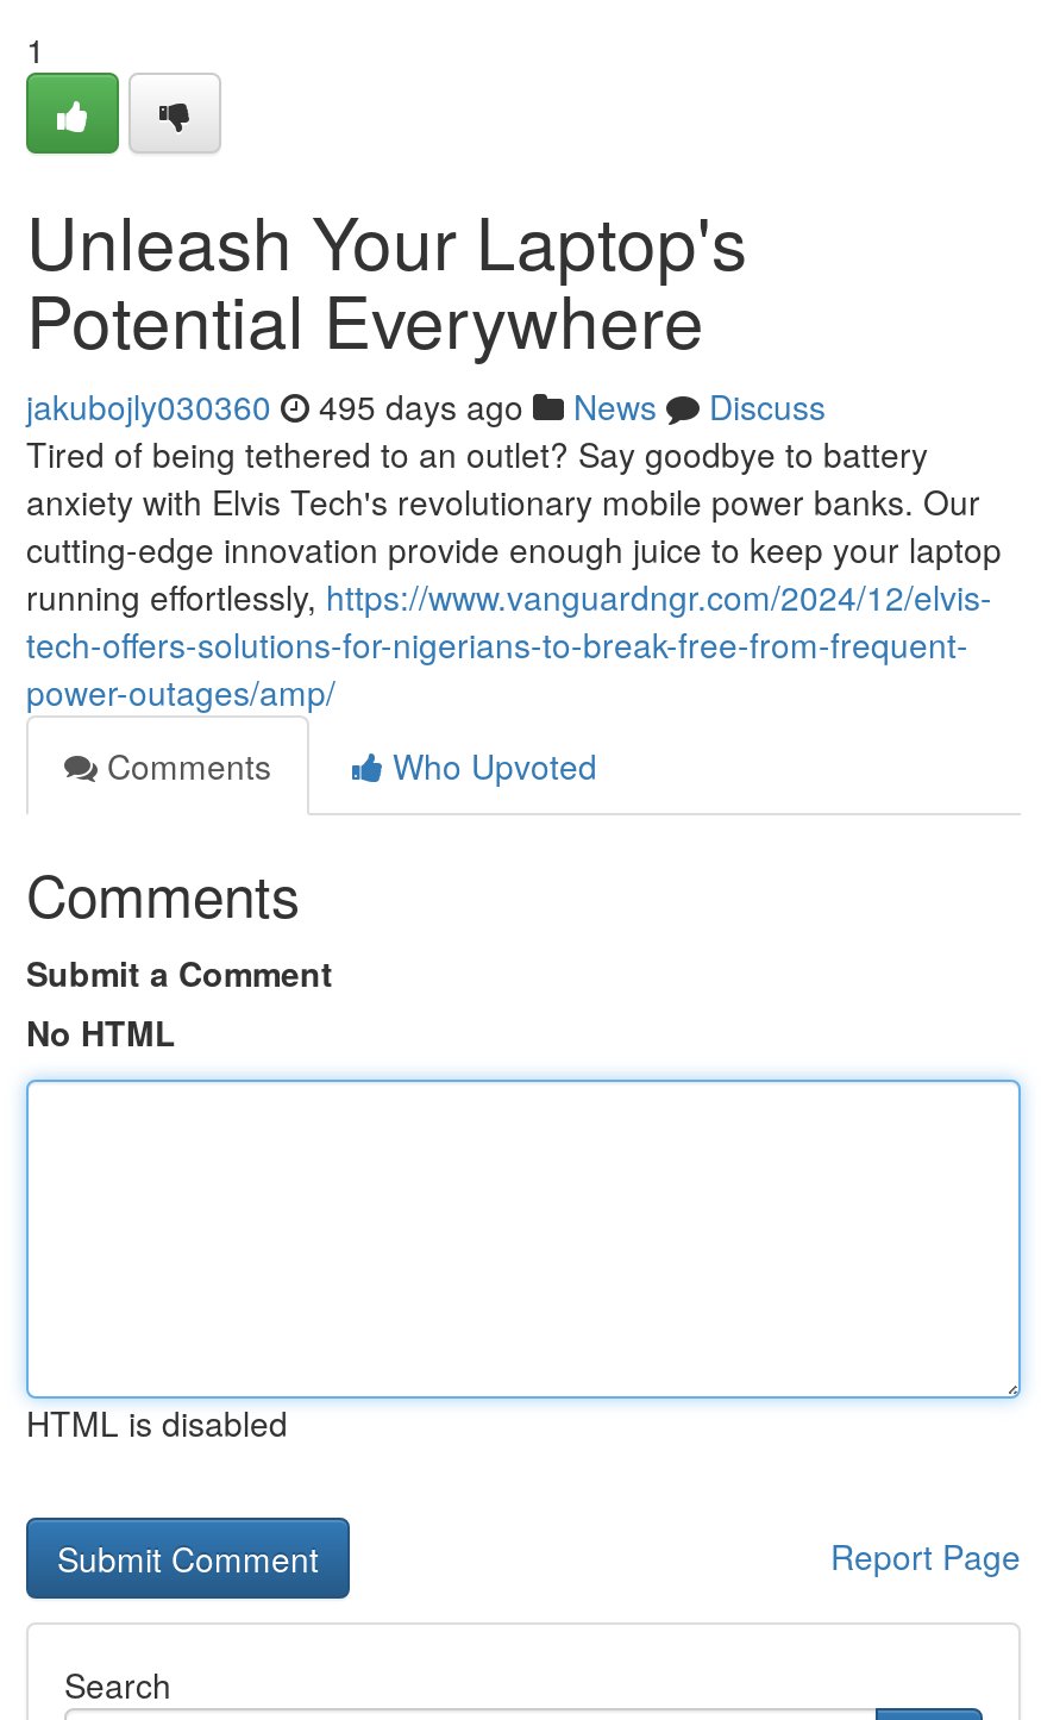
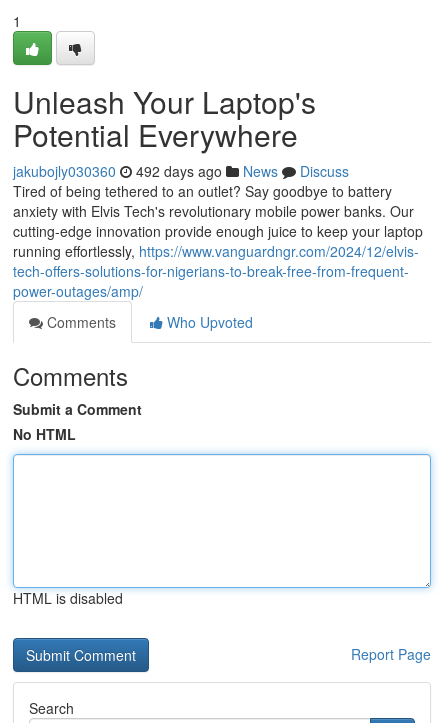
- jakubojly030360 495 days ago News Discuss
+ jakubojly030360 492 days ago News Discuss
